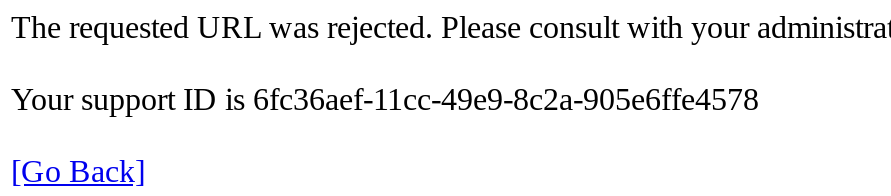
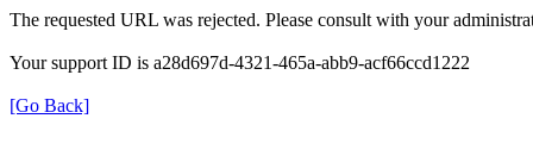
- Your support ID is 6fc36aef-11cc-49e9-8c2a-905e6ffe4578
+ Your support ID is a28d697d-4321-465a-abb9-acf66ccd1222
